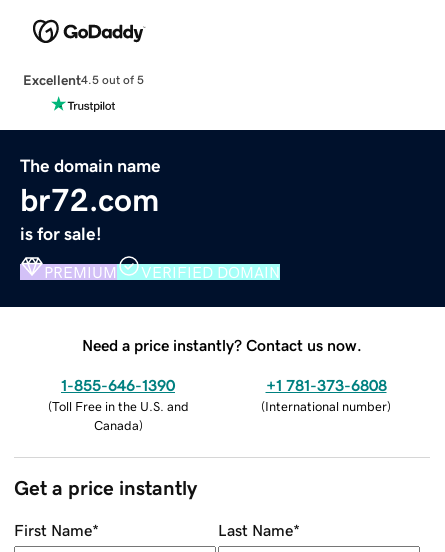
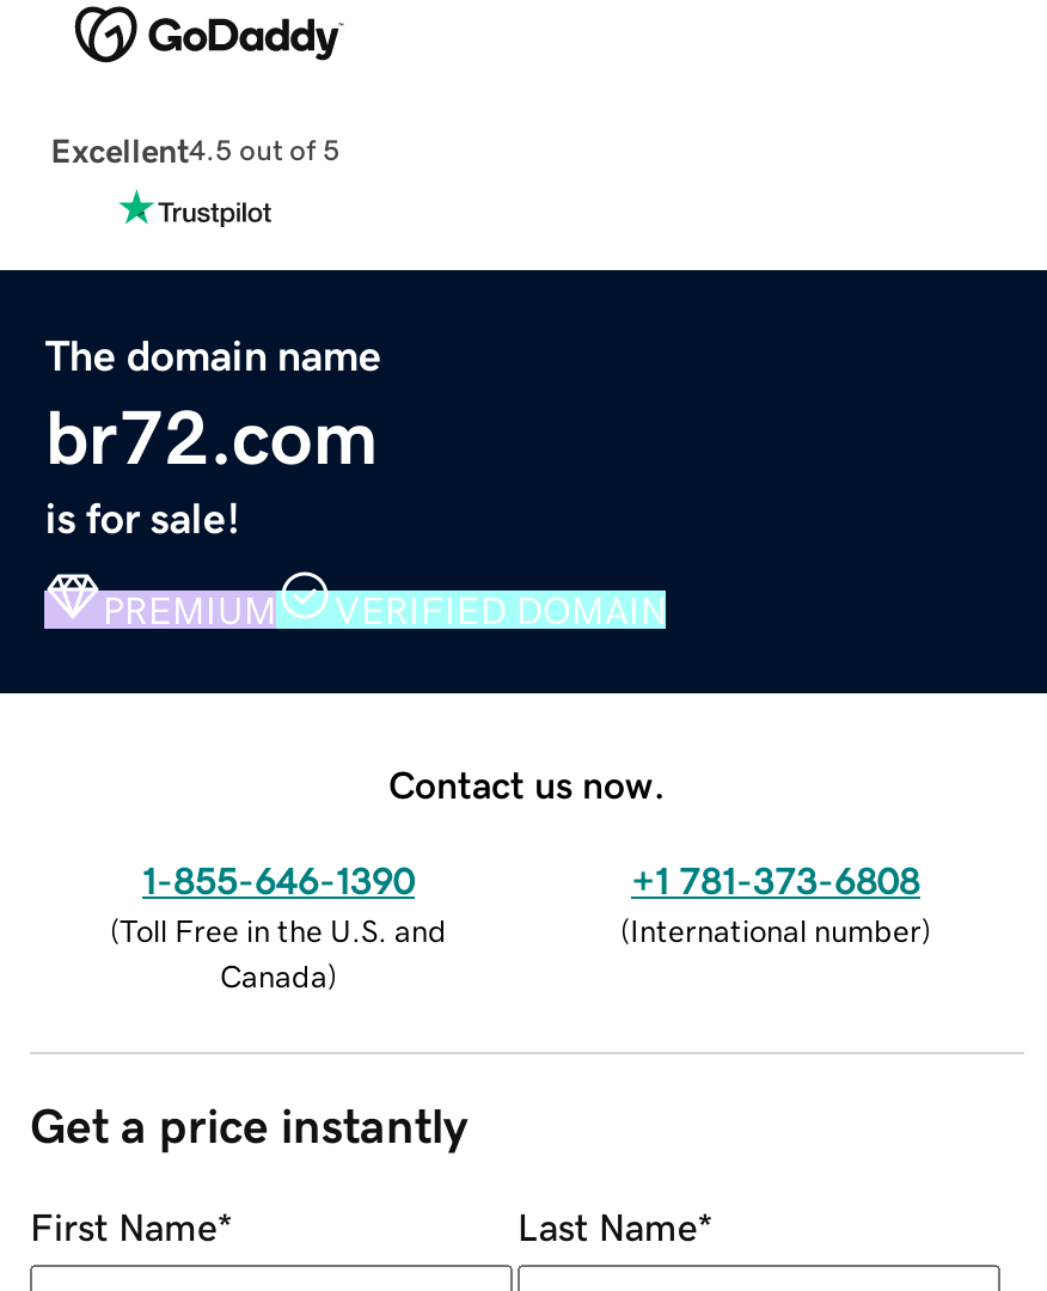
- Need a price instantly? Contact us now.
+ Contact us now.
